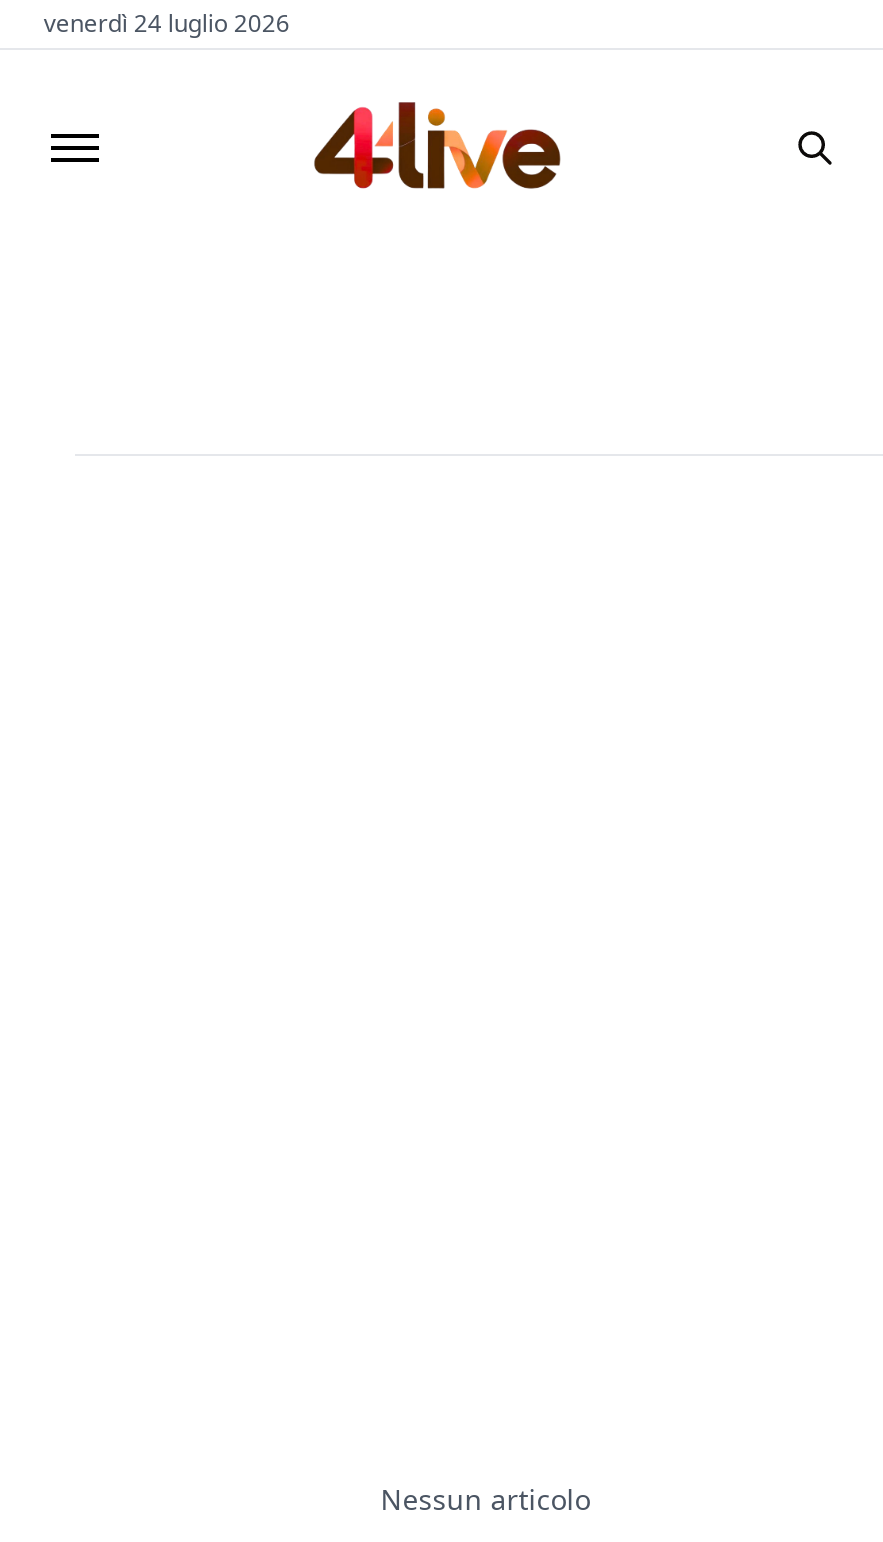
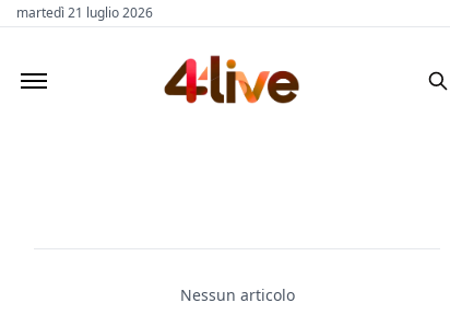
- venerdì 24 luglio 2026
+ martedì 21 luglio 2026
